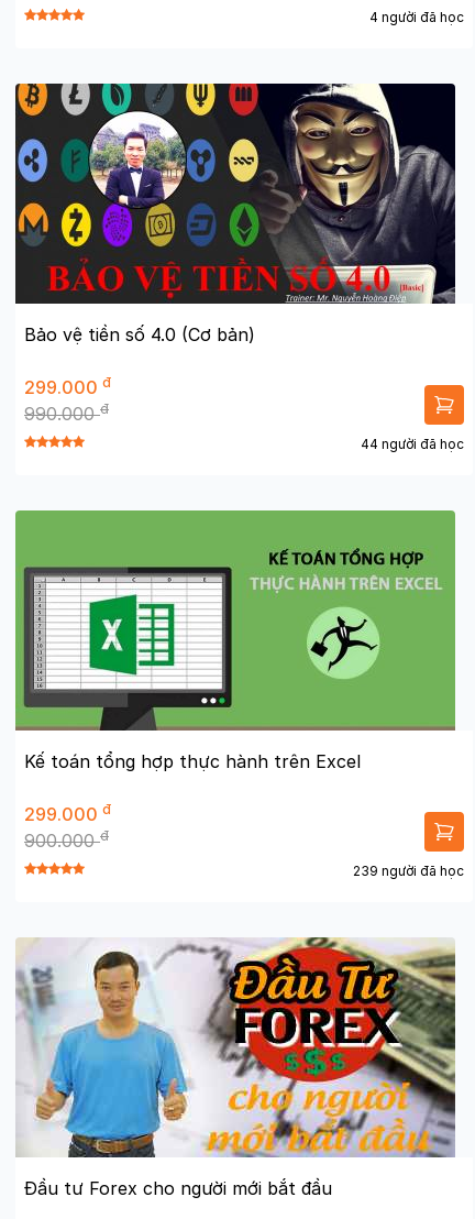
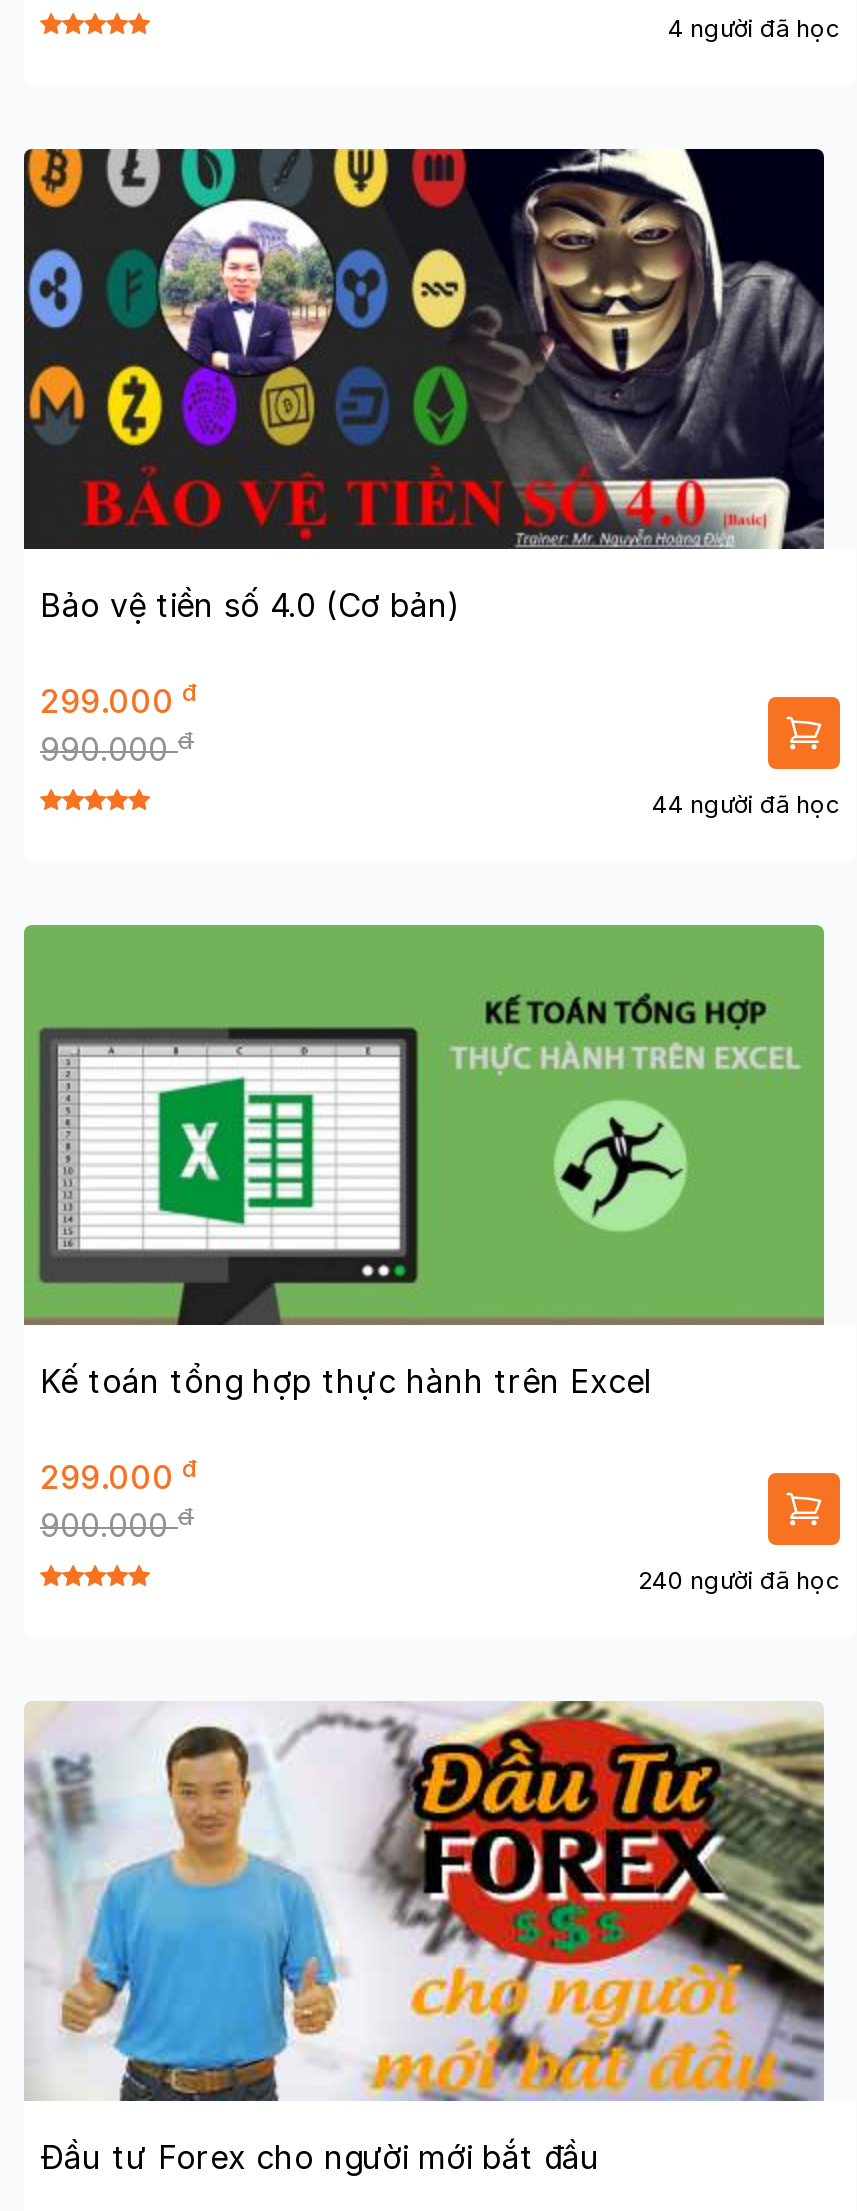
- 239 người đã học
+ 240 người đã học
